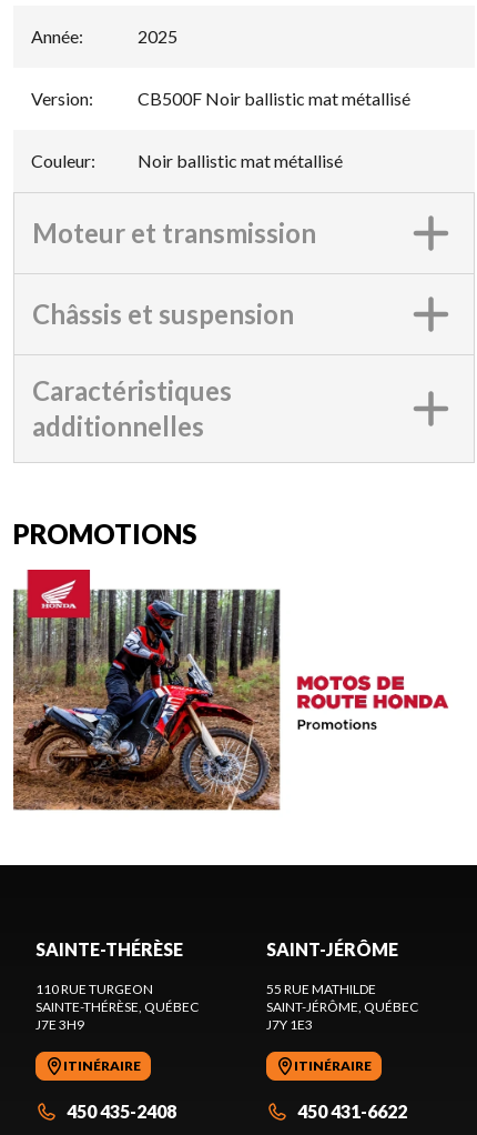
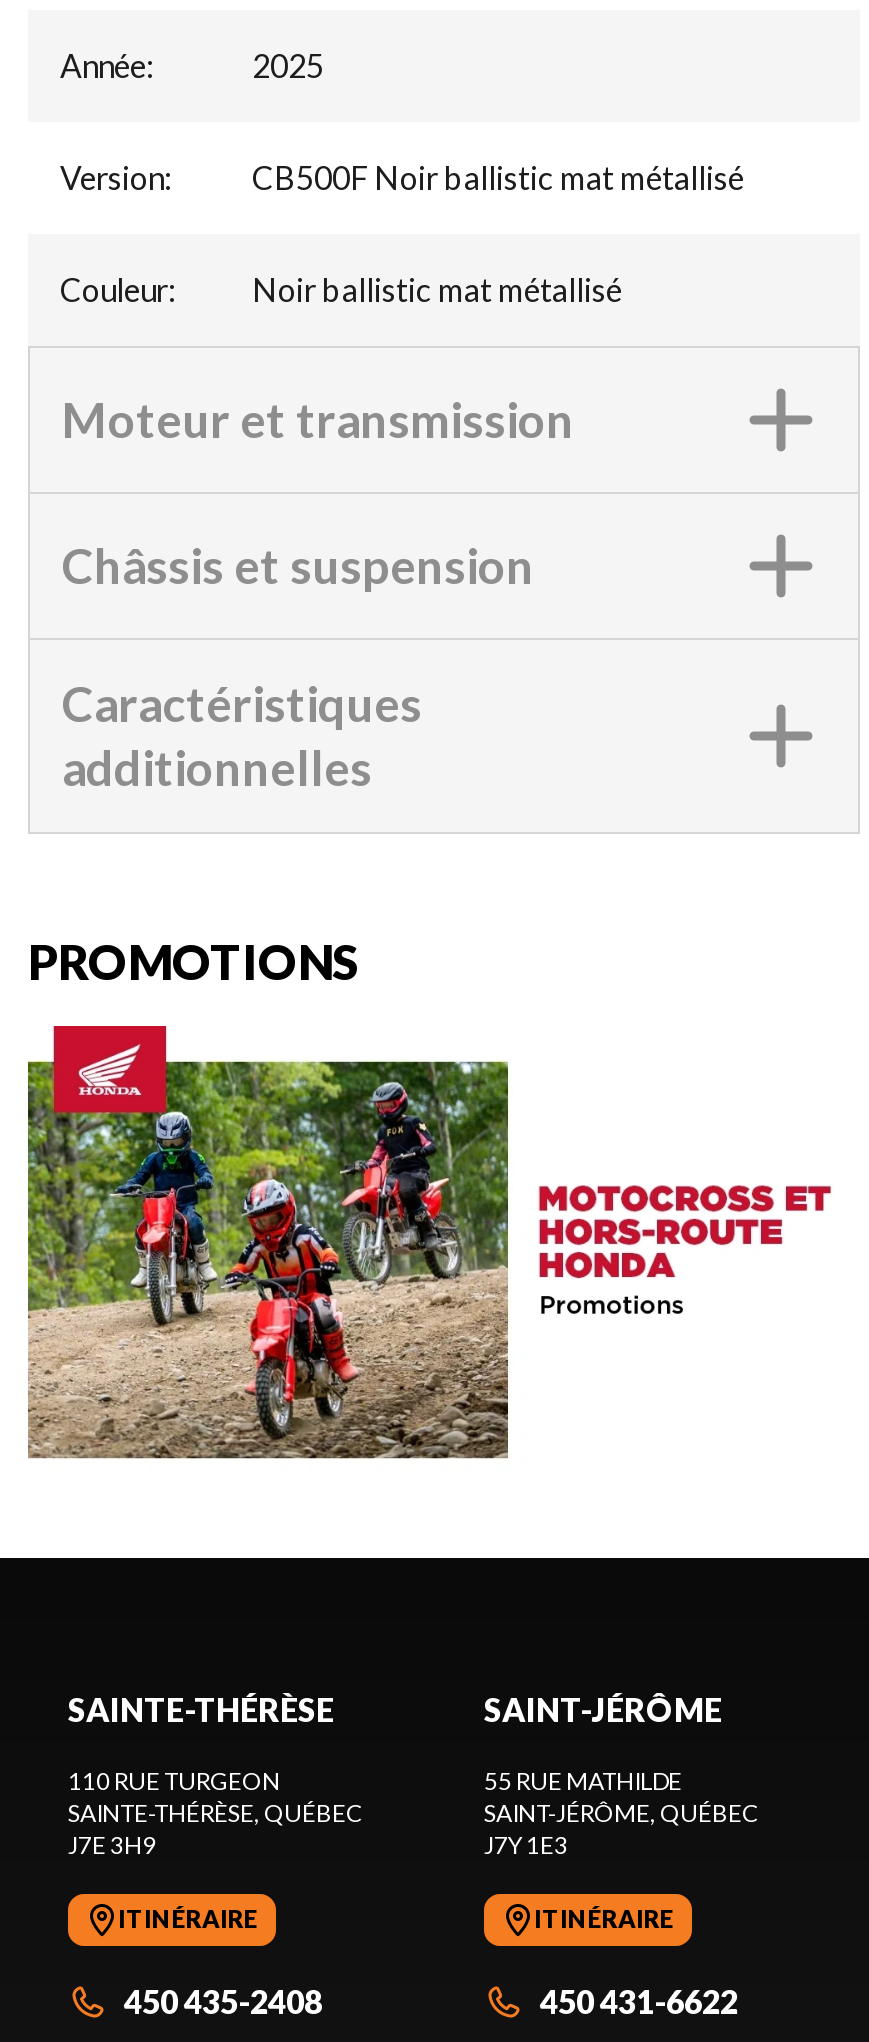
- [image]
+ [image]

- [image]
+ [image]
